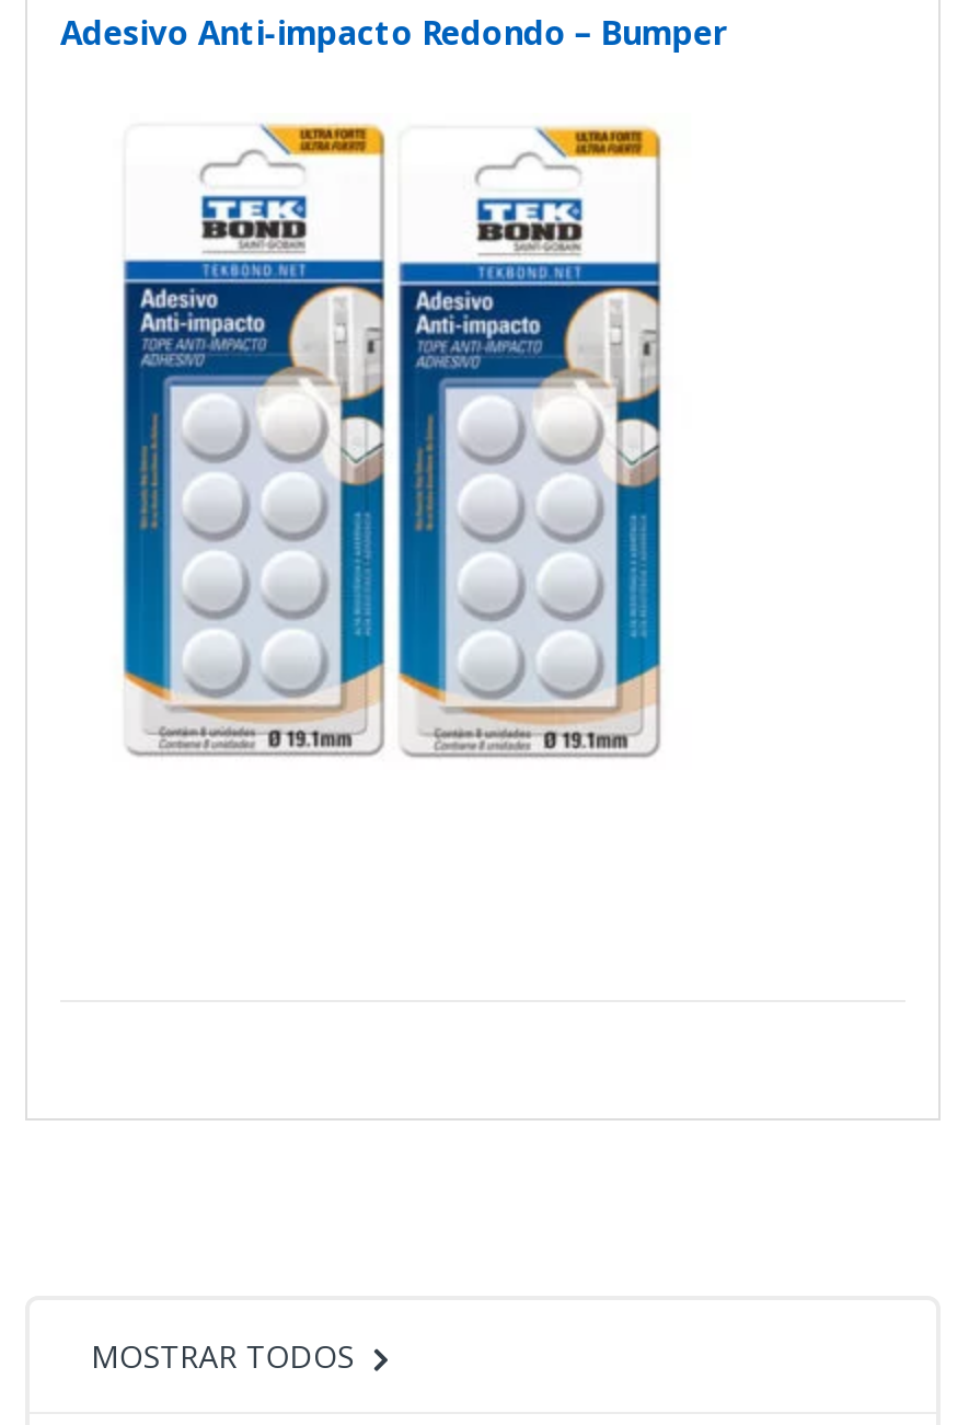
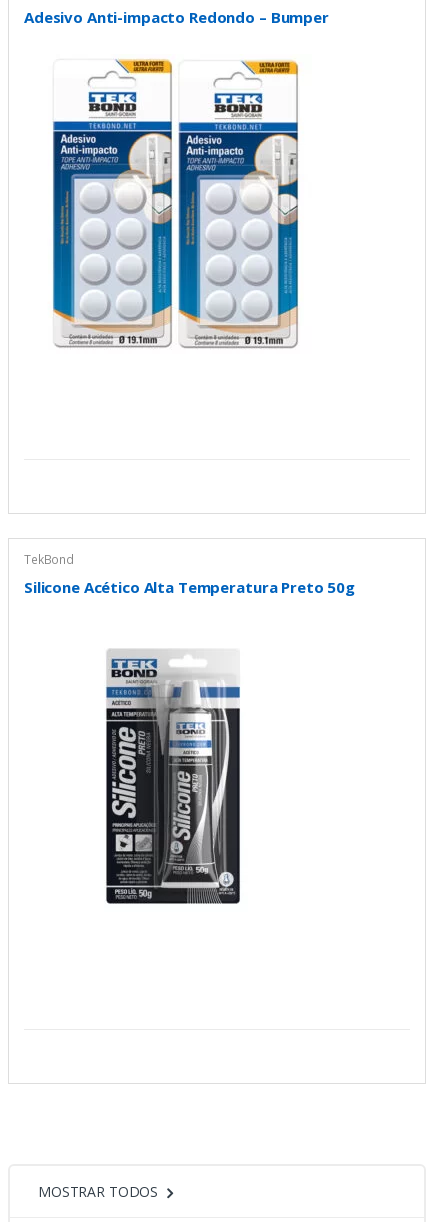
+ TekBond
+ Silicone Acético Alta Temperatura Preto 50g

+ [image]
